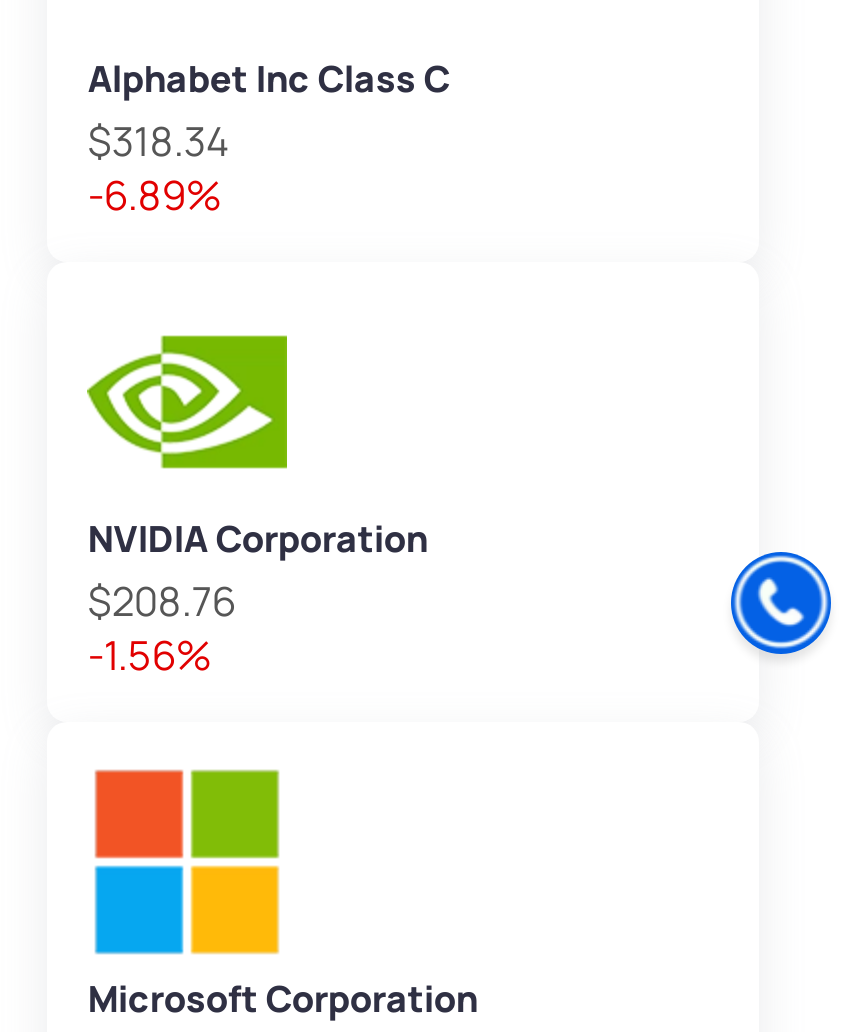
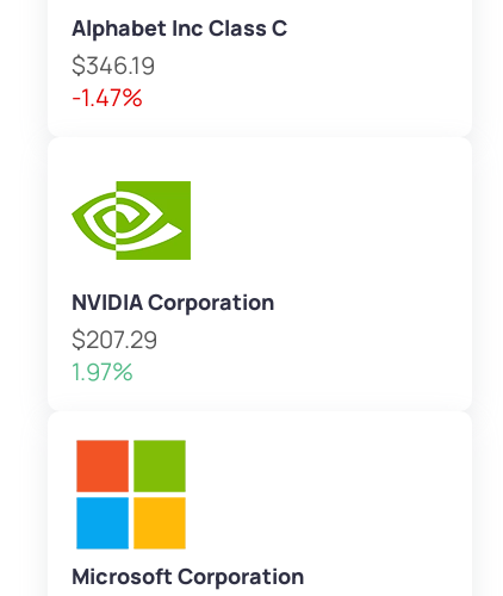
- $318.34
+ $346.19

- -6.89%
+ -1.47%

- [image]

- $208.76
+ $207.29

- -1.56%
+ 1.97%
